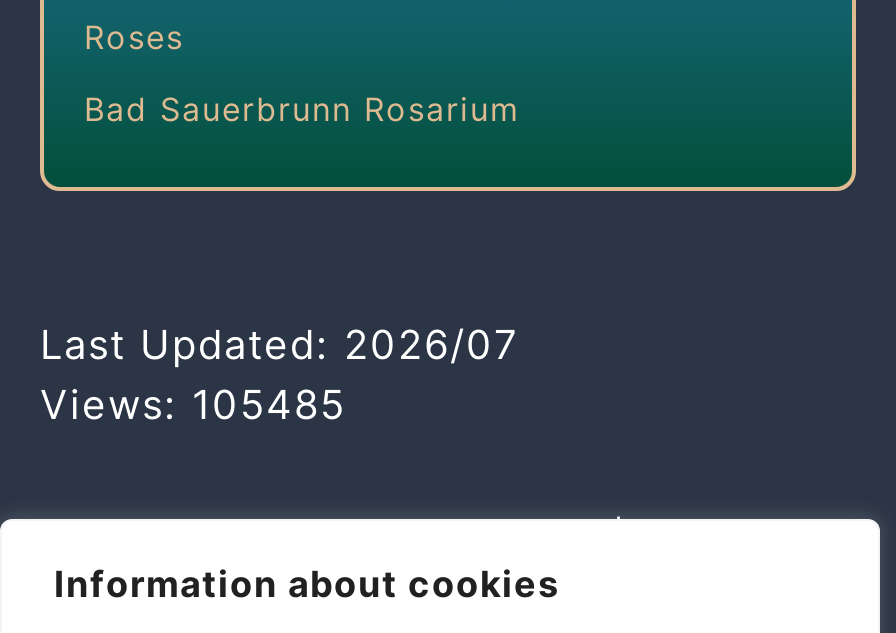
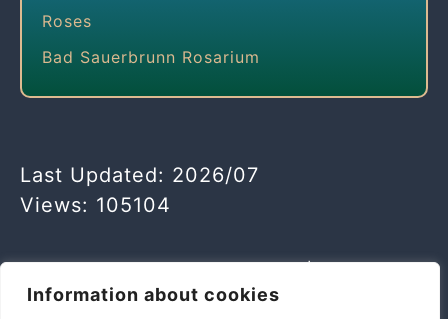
- Views: 105485
+ Views: 105104
